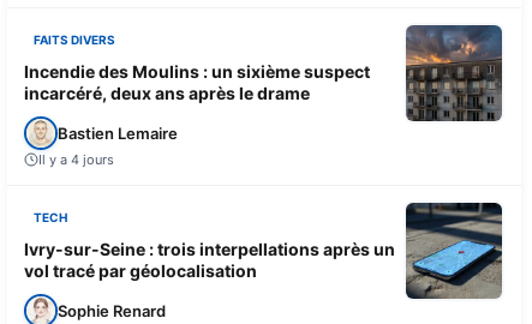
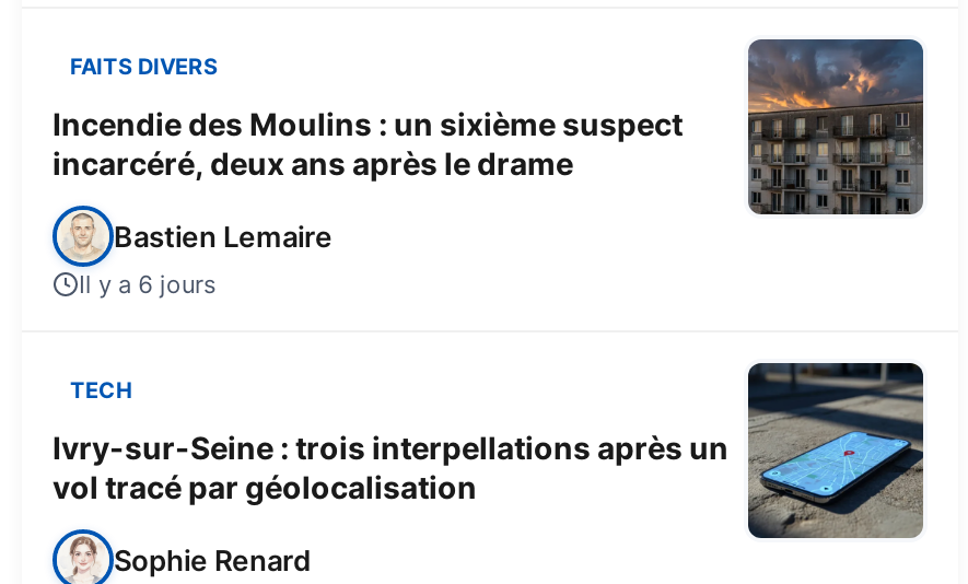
- Il y a 4 jours
+ Il y a 6 jours
